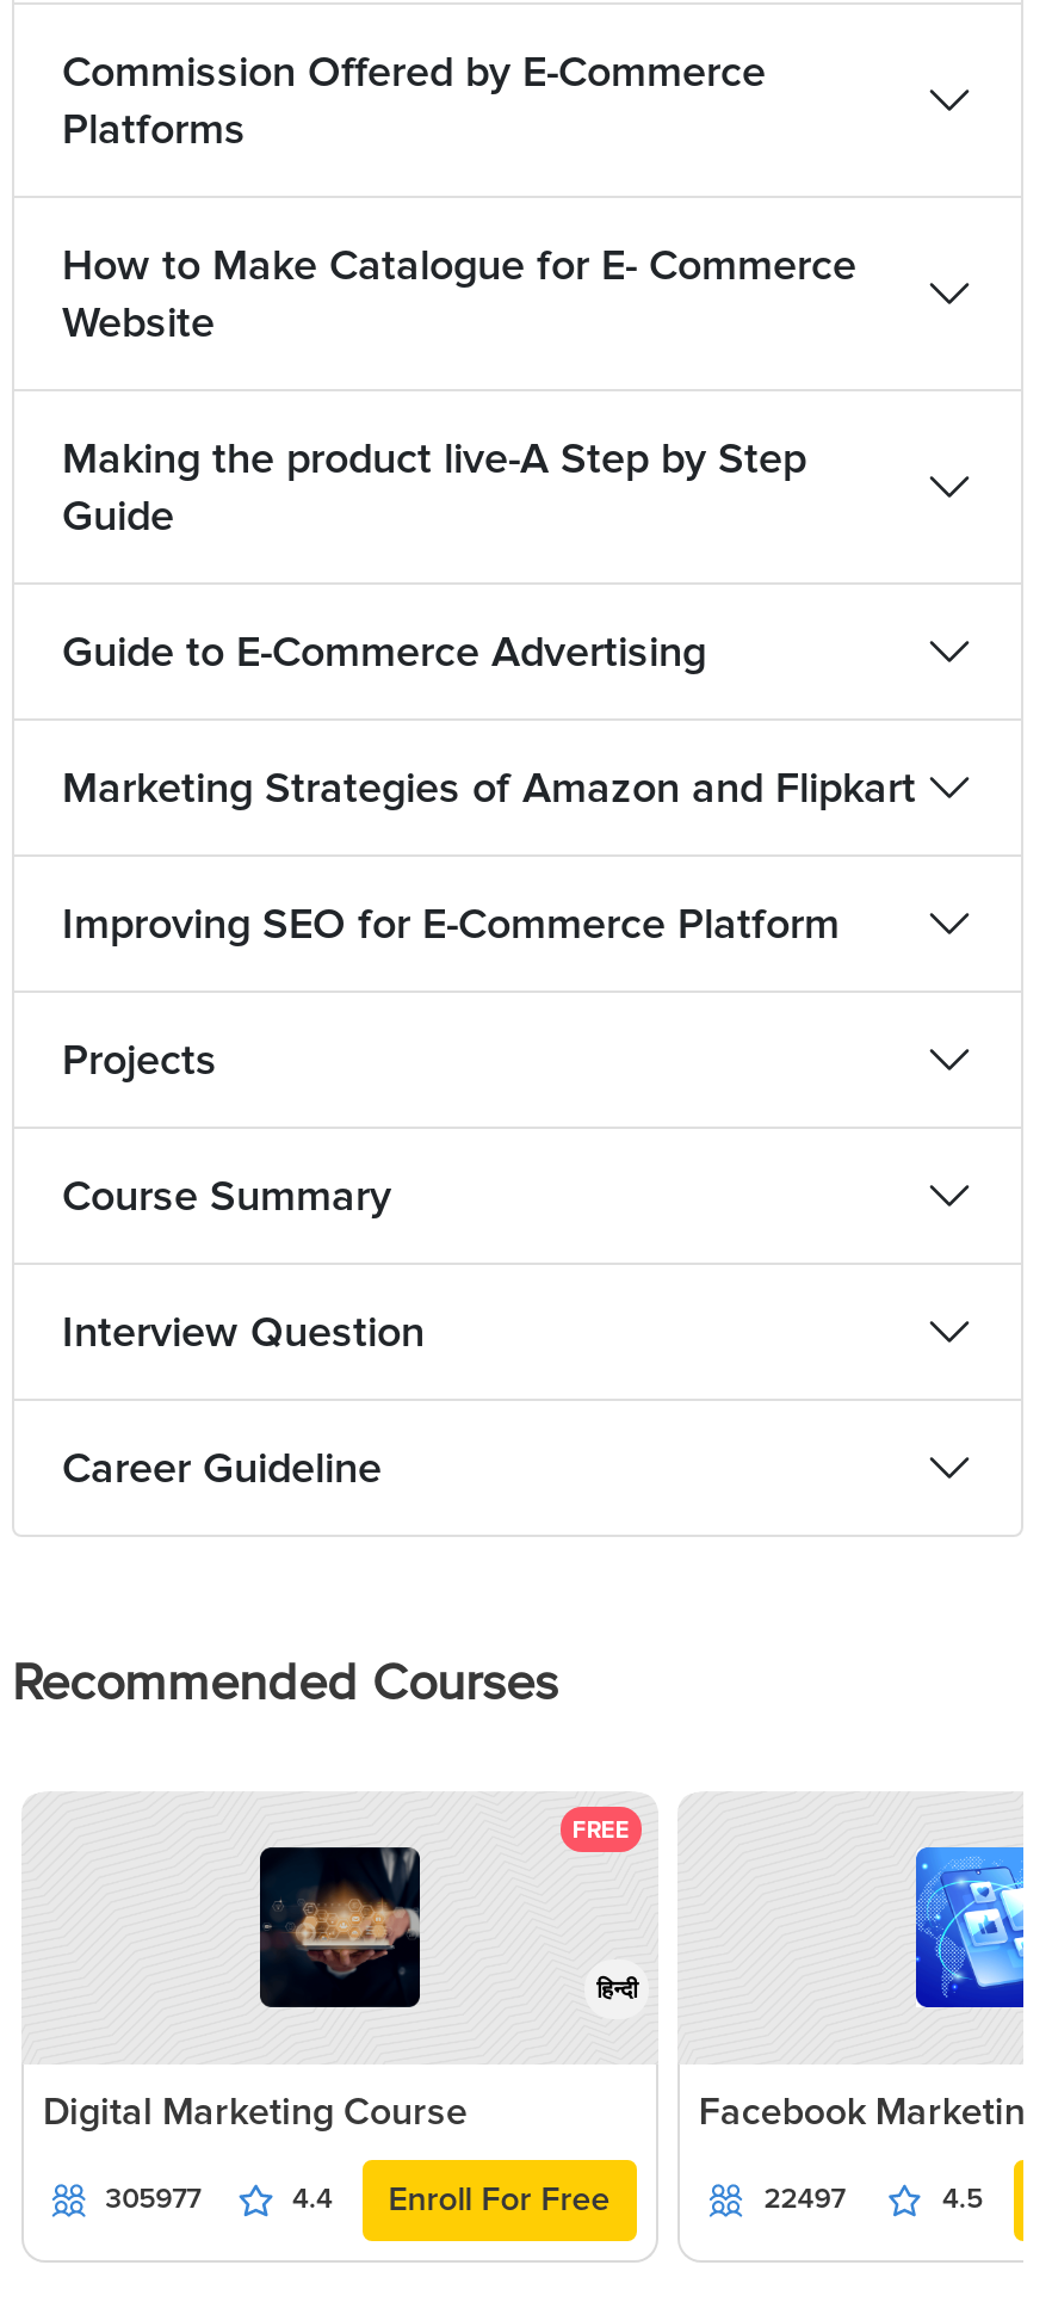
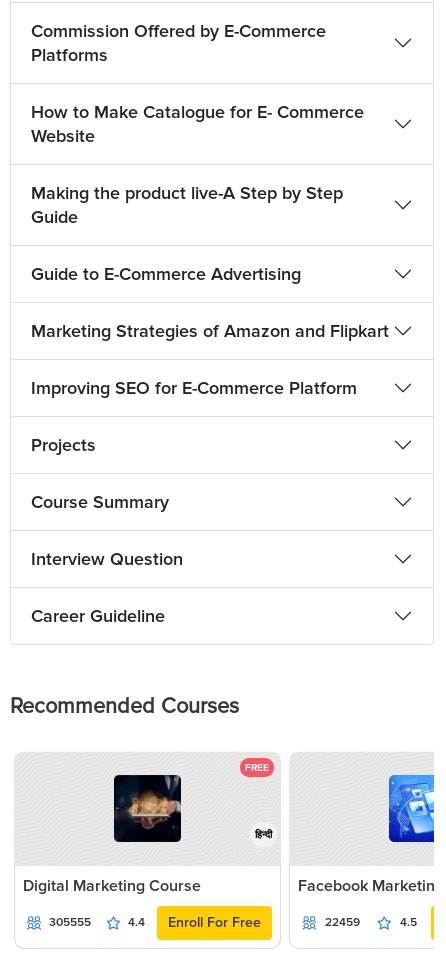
- 305977
+ 305555

- 22497
+ 22459
